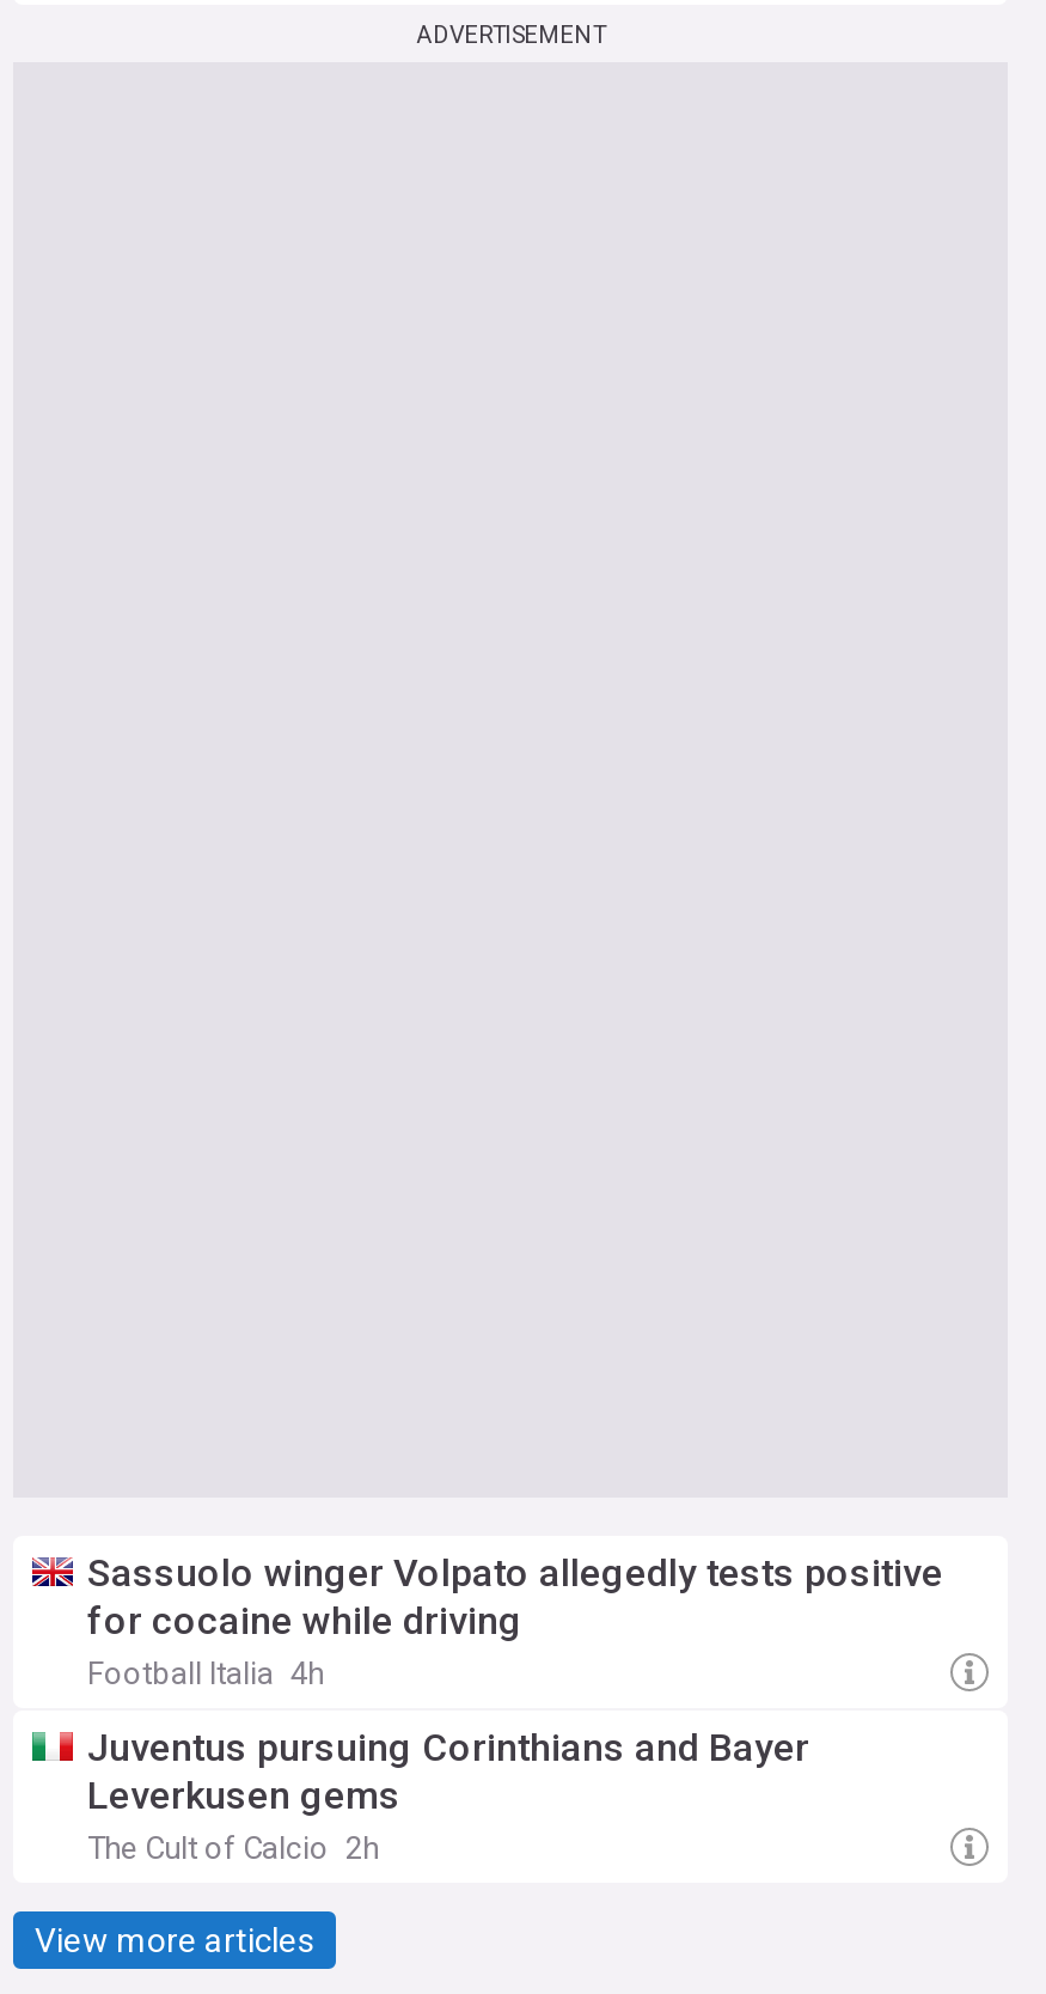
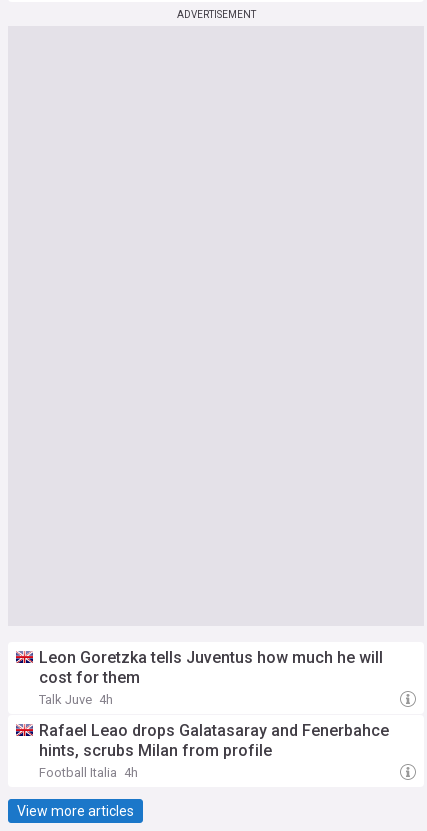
- Sassuolo winger Volpato allegedly tests positive
- for cocaine while driving
+ Leon Goretzka tells Juventus how much he will
+ cost for them
+ Talk Juve 4h
+ Rafael Leao drops Galatasaray and Fenerbahce
+ hints, scrubs Milan from profile

moved down: Football Italia 4h

- Juventus pursuing Corinthians and Bayer
- Leverkusen gems
- The Cult of Calcio 2h
